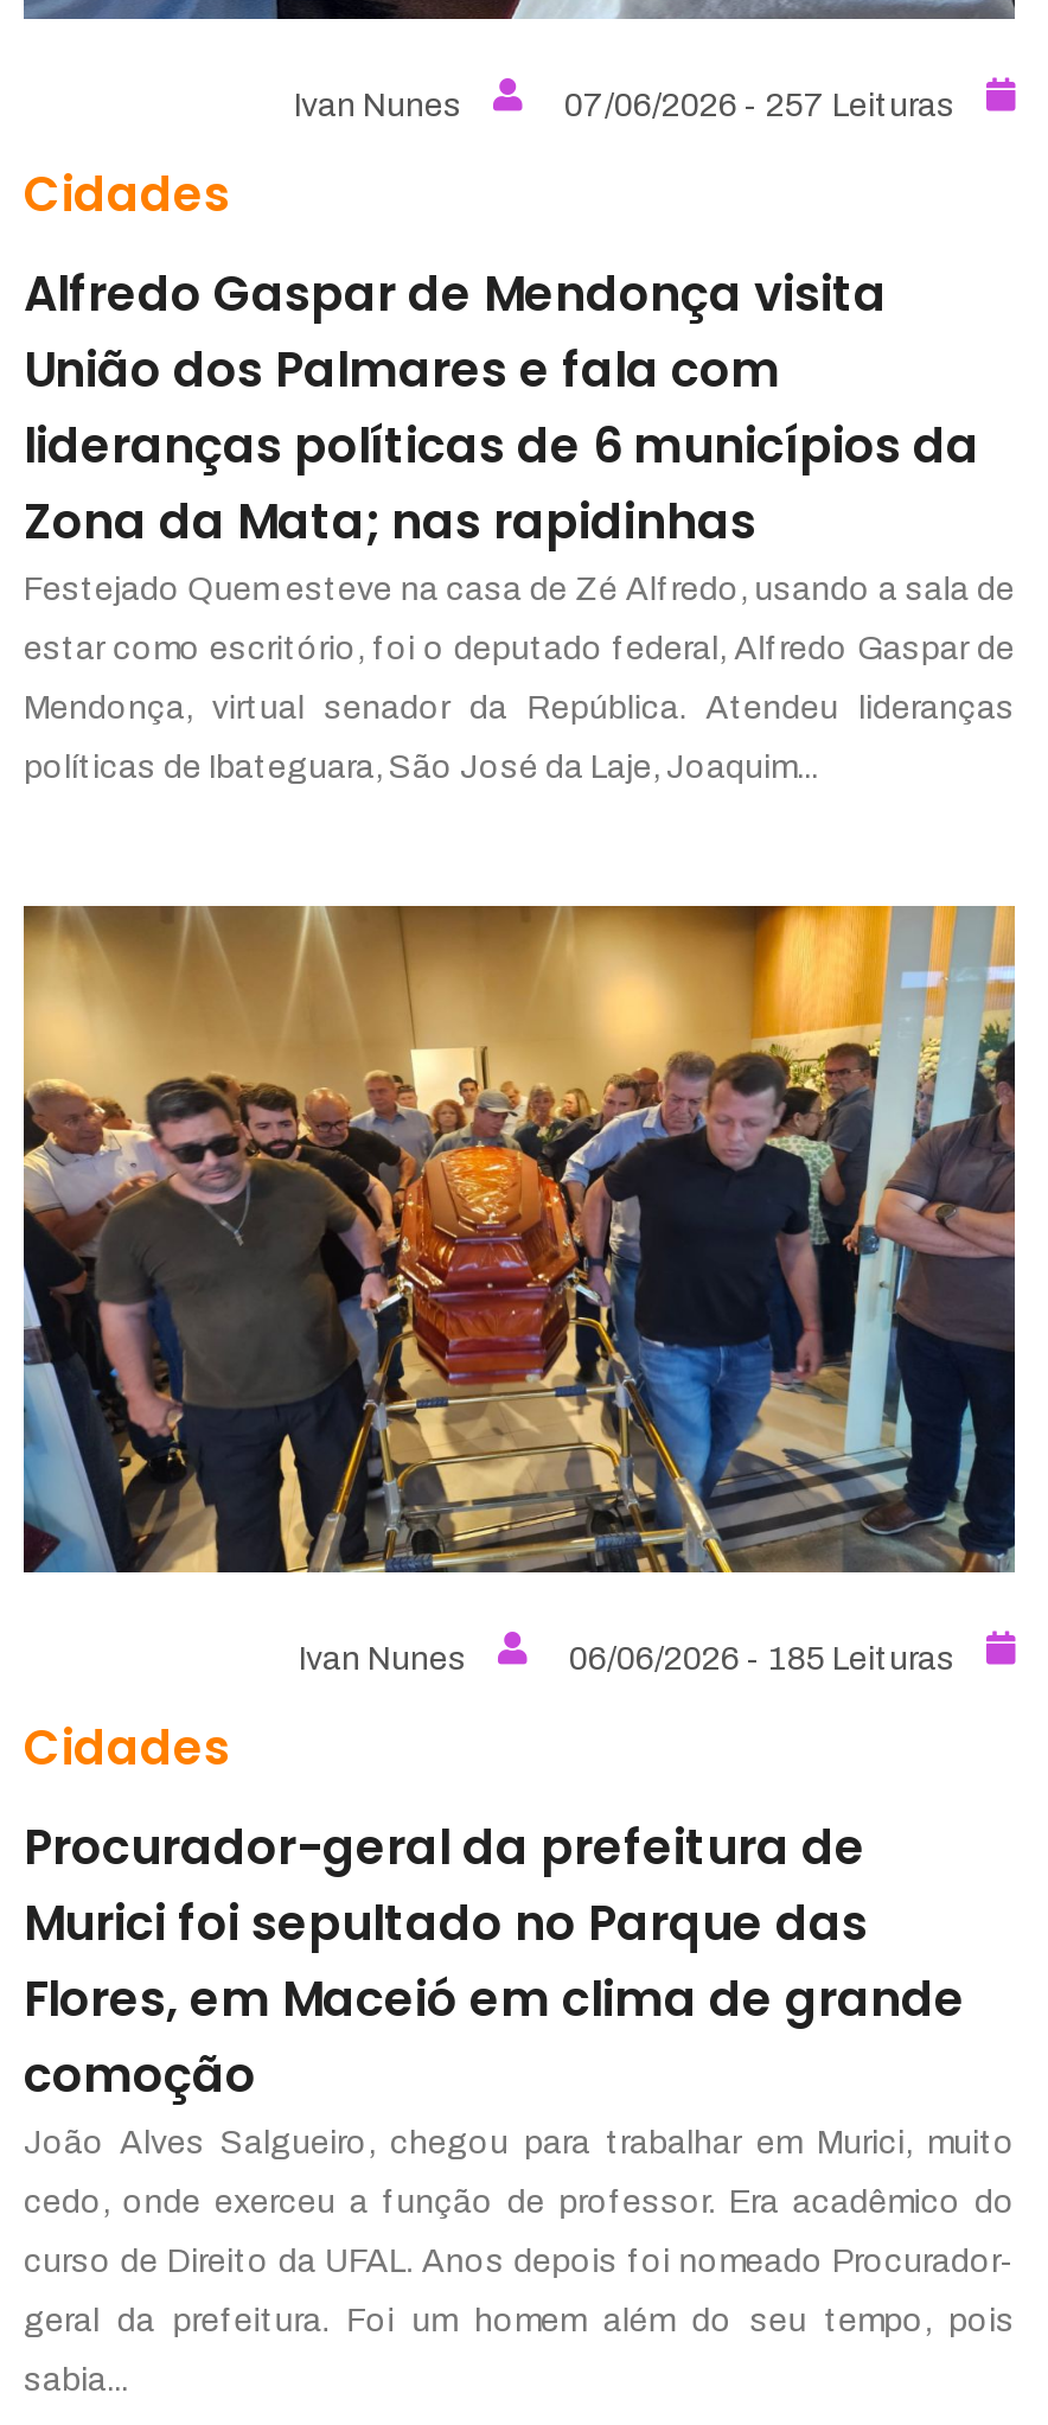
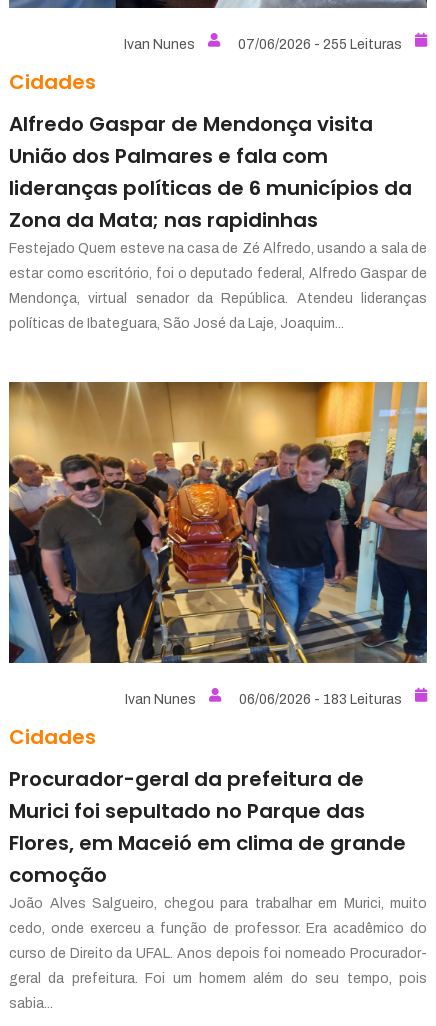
- 07/06/2026 - 257 Leituras
+ 07/06/2026 - 255 Leituras

- 06/06/2026 - 185 Leituras
+ 06/06/2026 - 183 Leituras
